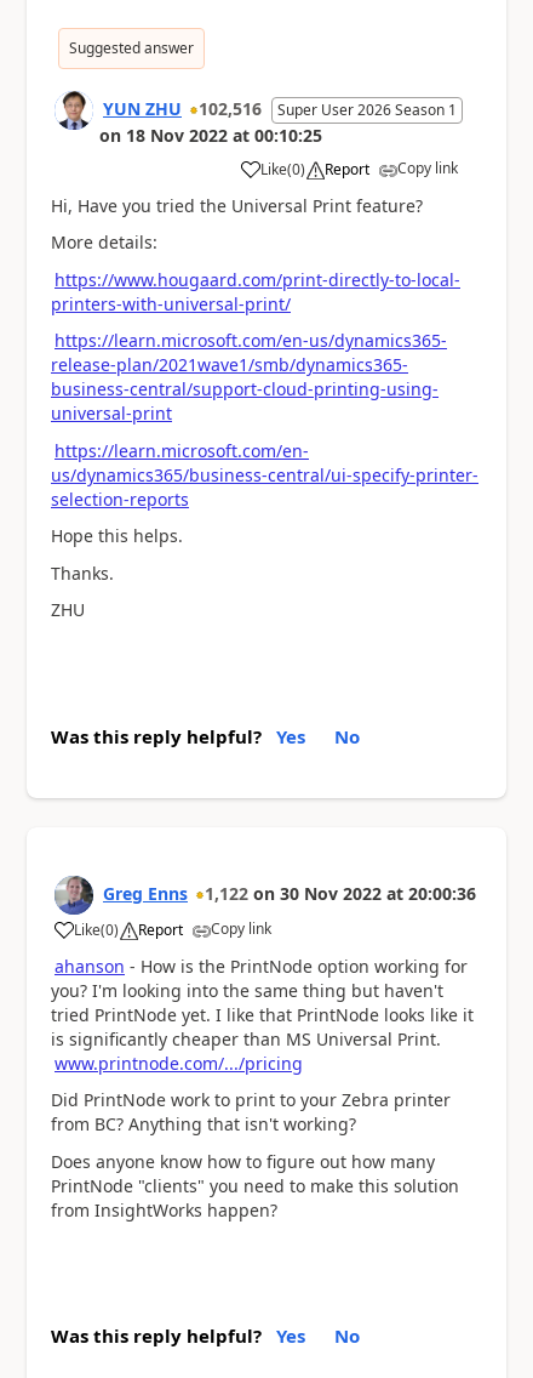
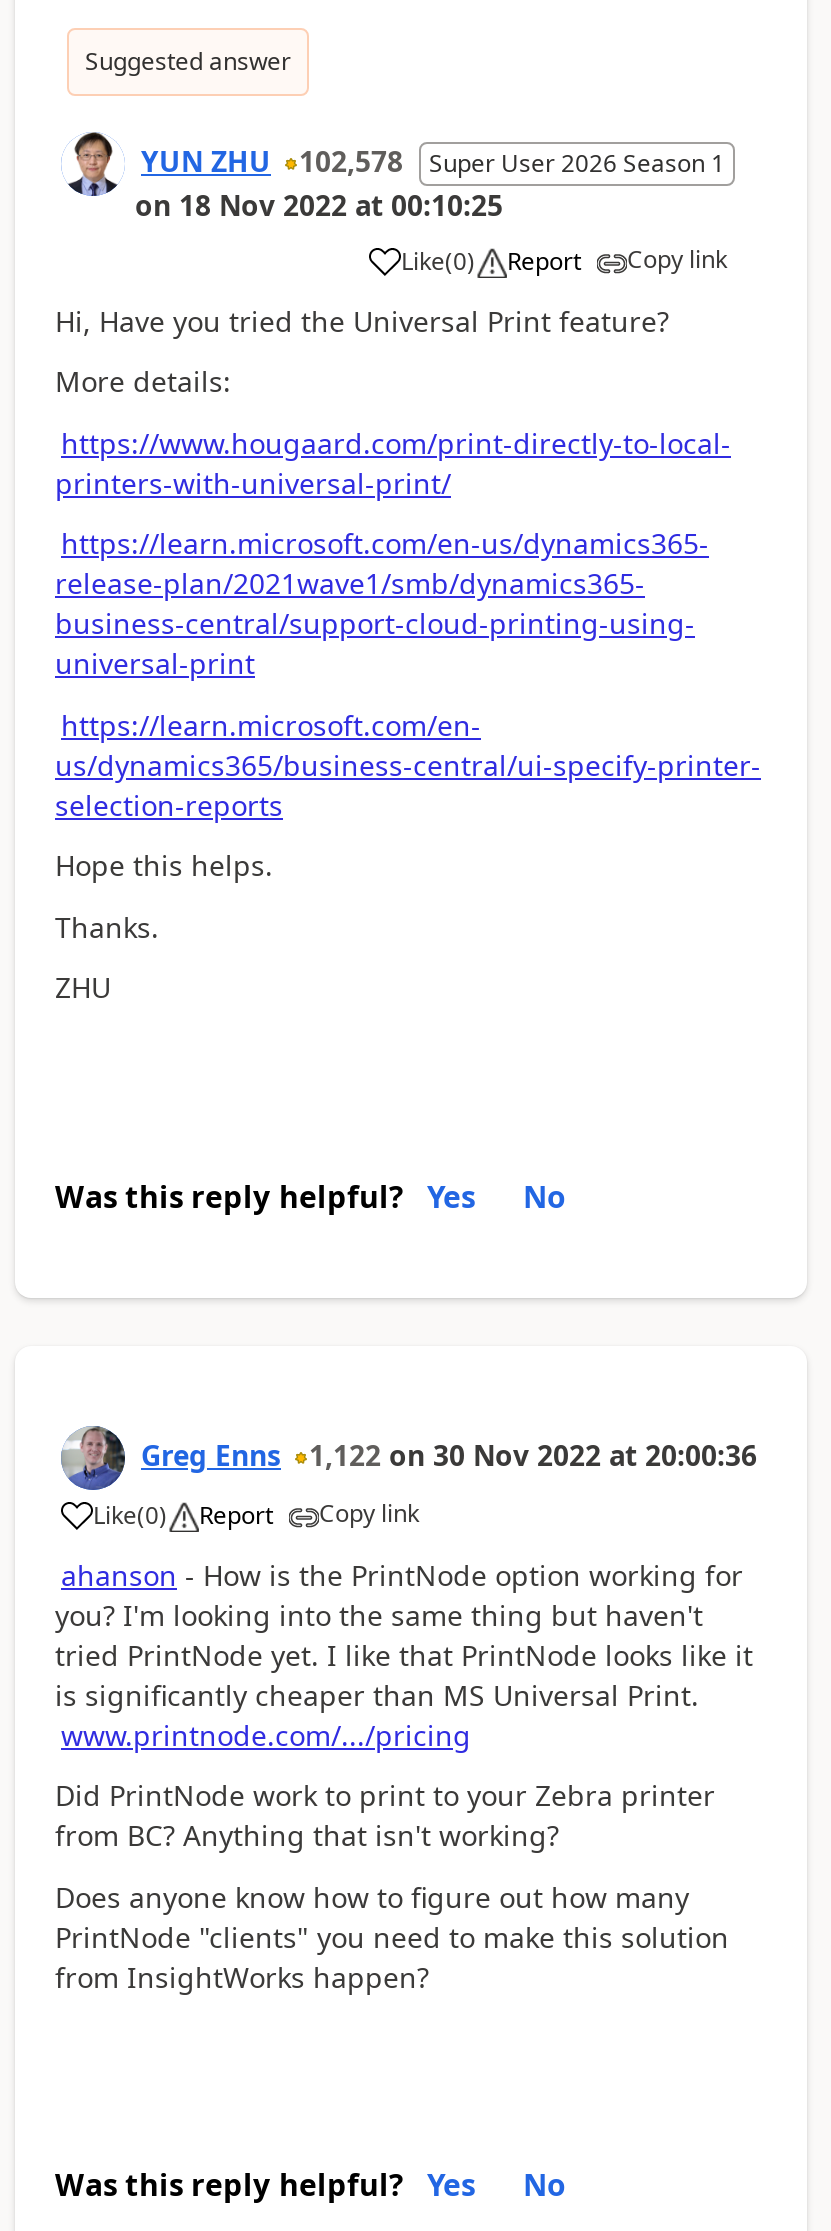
- YUN ZHU 102,516 Super User 2026 Season 1
+ YUN ZHU 102,578 Super User 2026 Season 1
